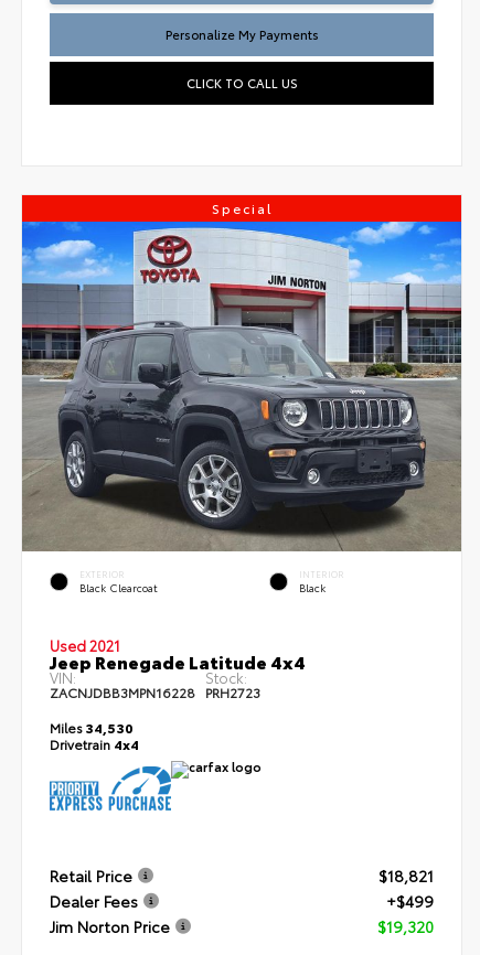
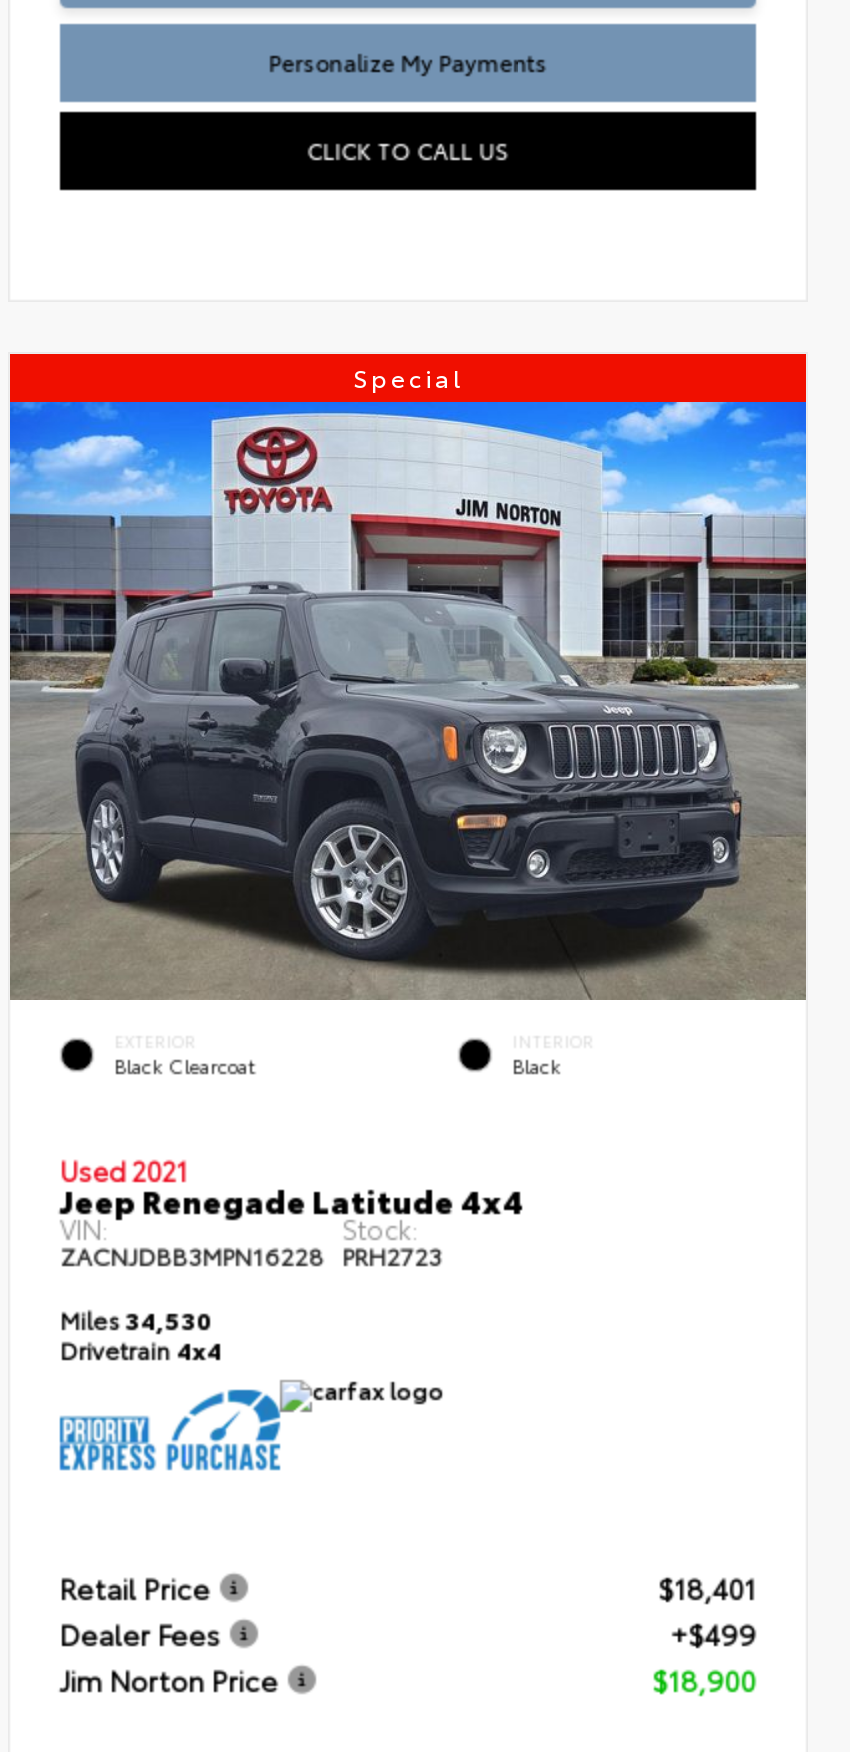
- $18,821
+ $18,401

- $19,320
+ $18,900
